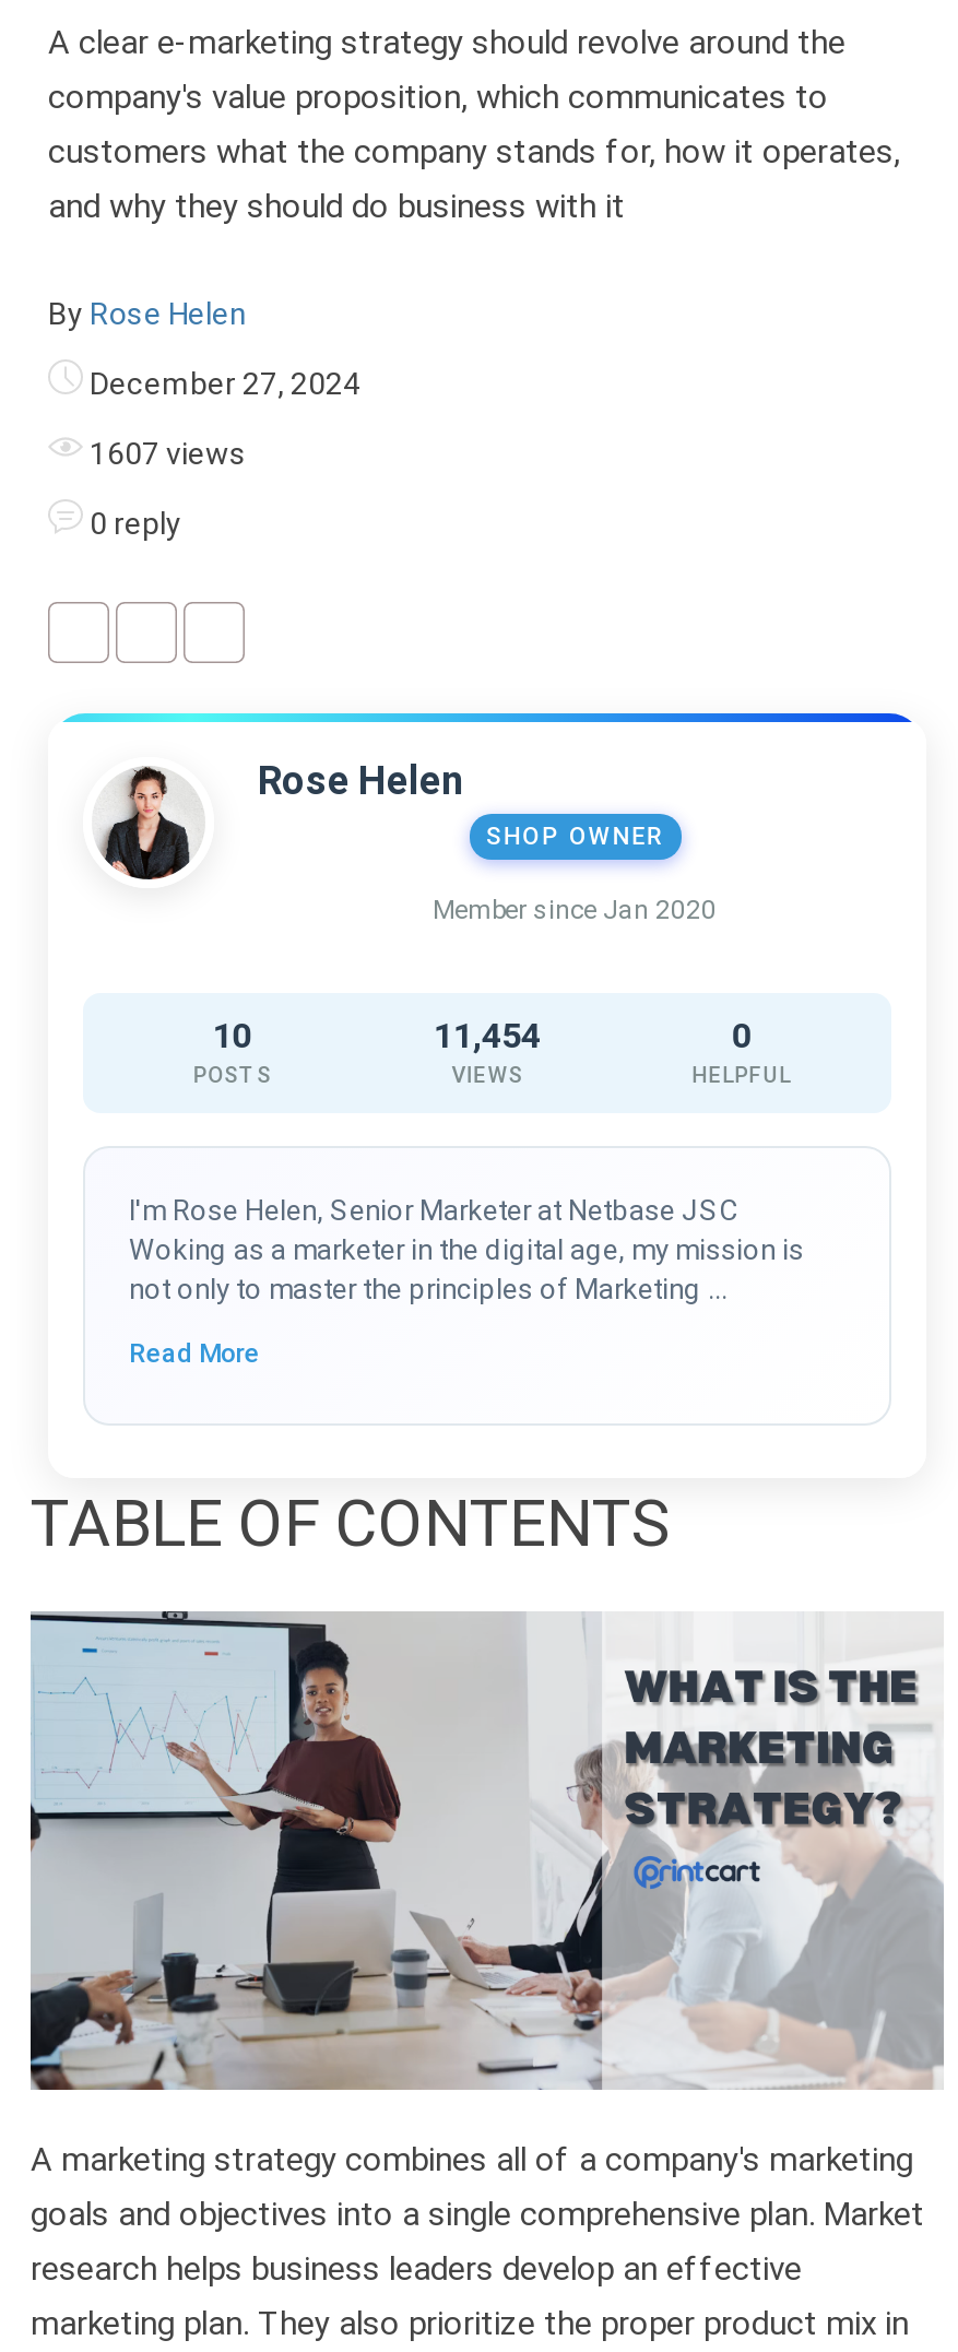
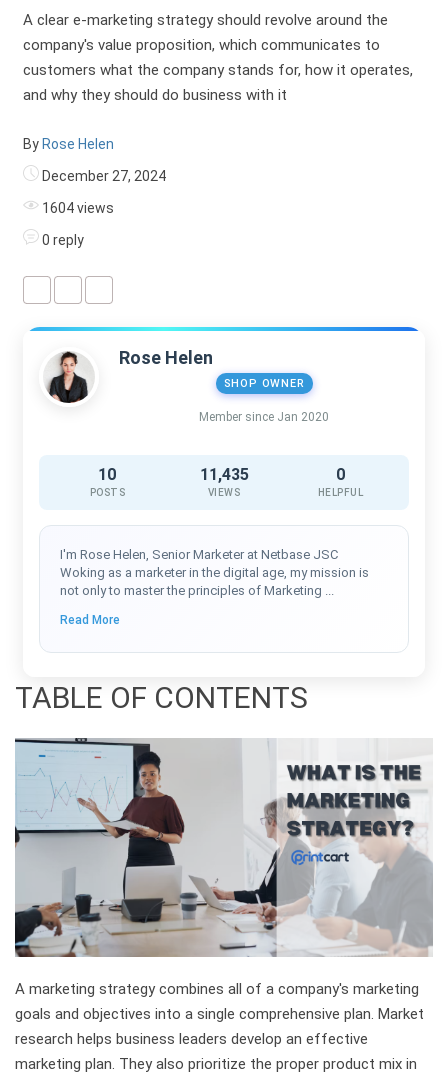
- 1607 views
+ 1604 views

- 11,454
+ 11,435
